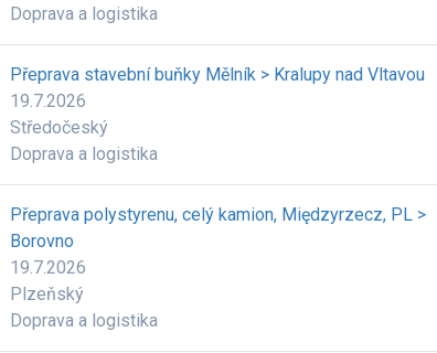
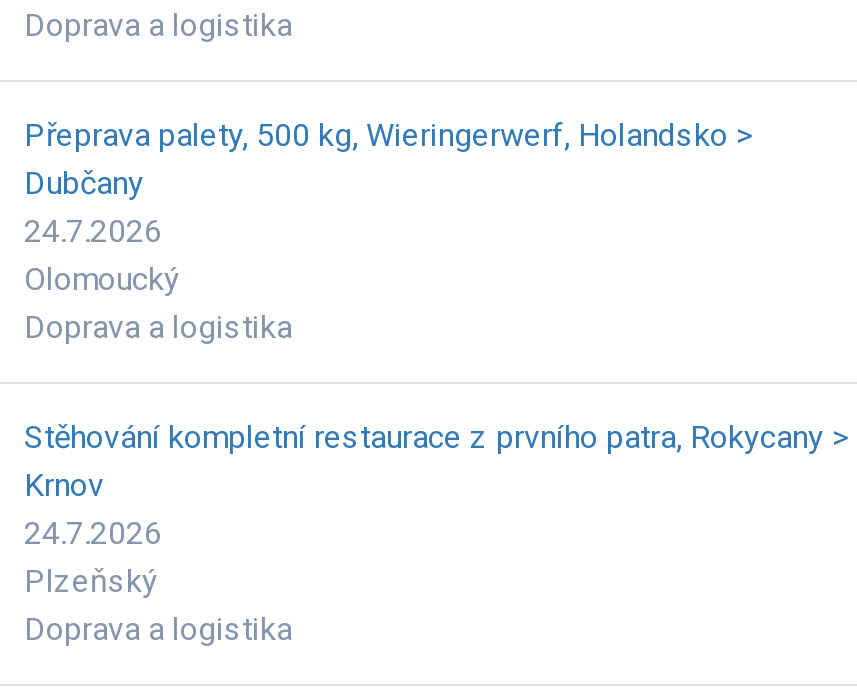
- Přeprava stavební buňky Mělník > Kralupy nad Vltavou
- 19.7.2026
- Středočeský
+ Přeprava palety, 500 kg, Wieringerwerf, Holandsko >
+ Dubčany
+ 24.7.2026
+ Olomoucký

- Přeprava polystyrenu, celý kamion, Międzyrzecz, PL >
- Borovno
- 19.7.2026
+ Stěhování kompletní restaurace z prvního patra, Rokycany >
+ Krnov
+ 24.7.2026
